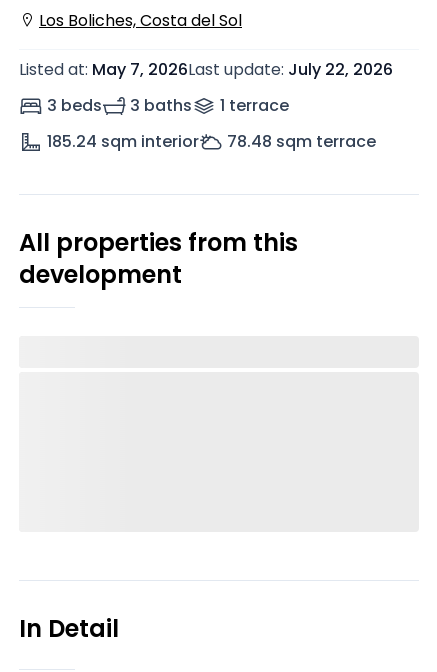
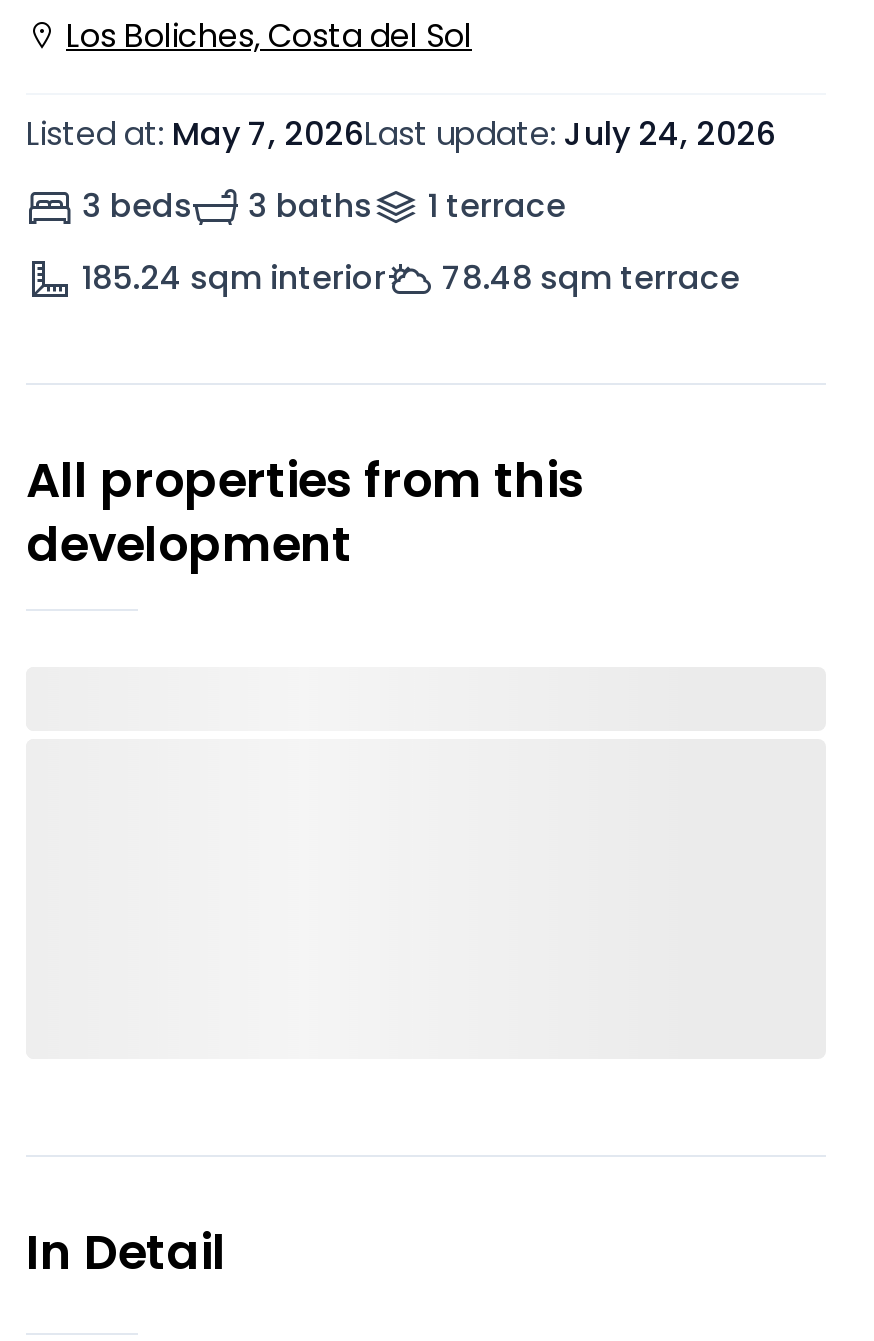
- Listed at: May 7, 2026Last update: July 22, 2026
+ Listed at: May 7, 2026Last update: July 24, 2026
